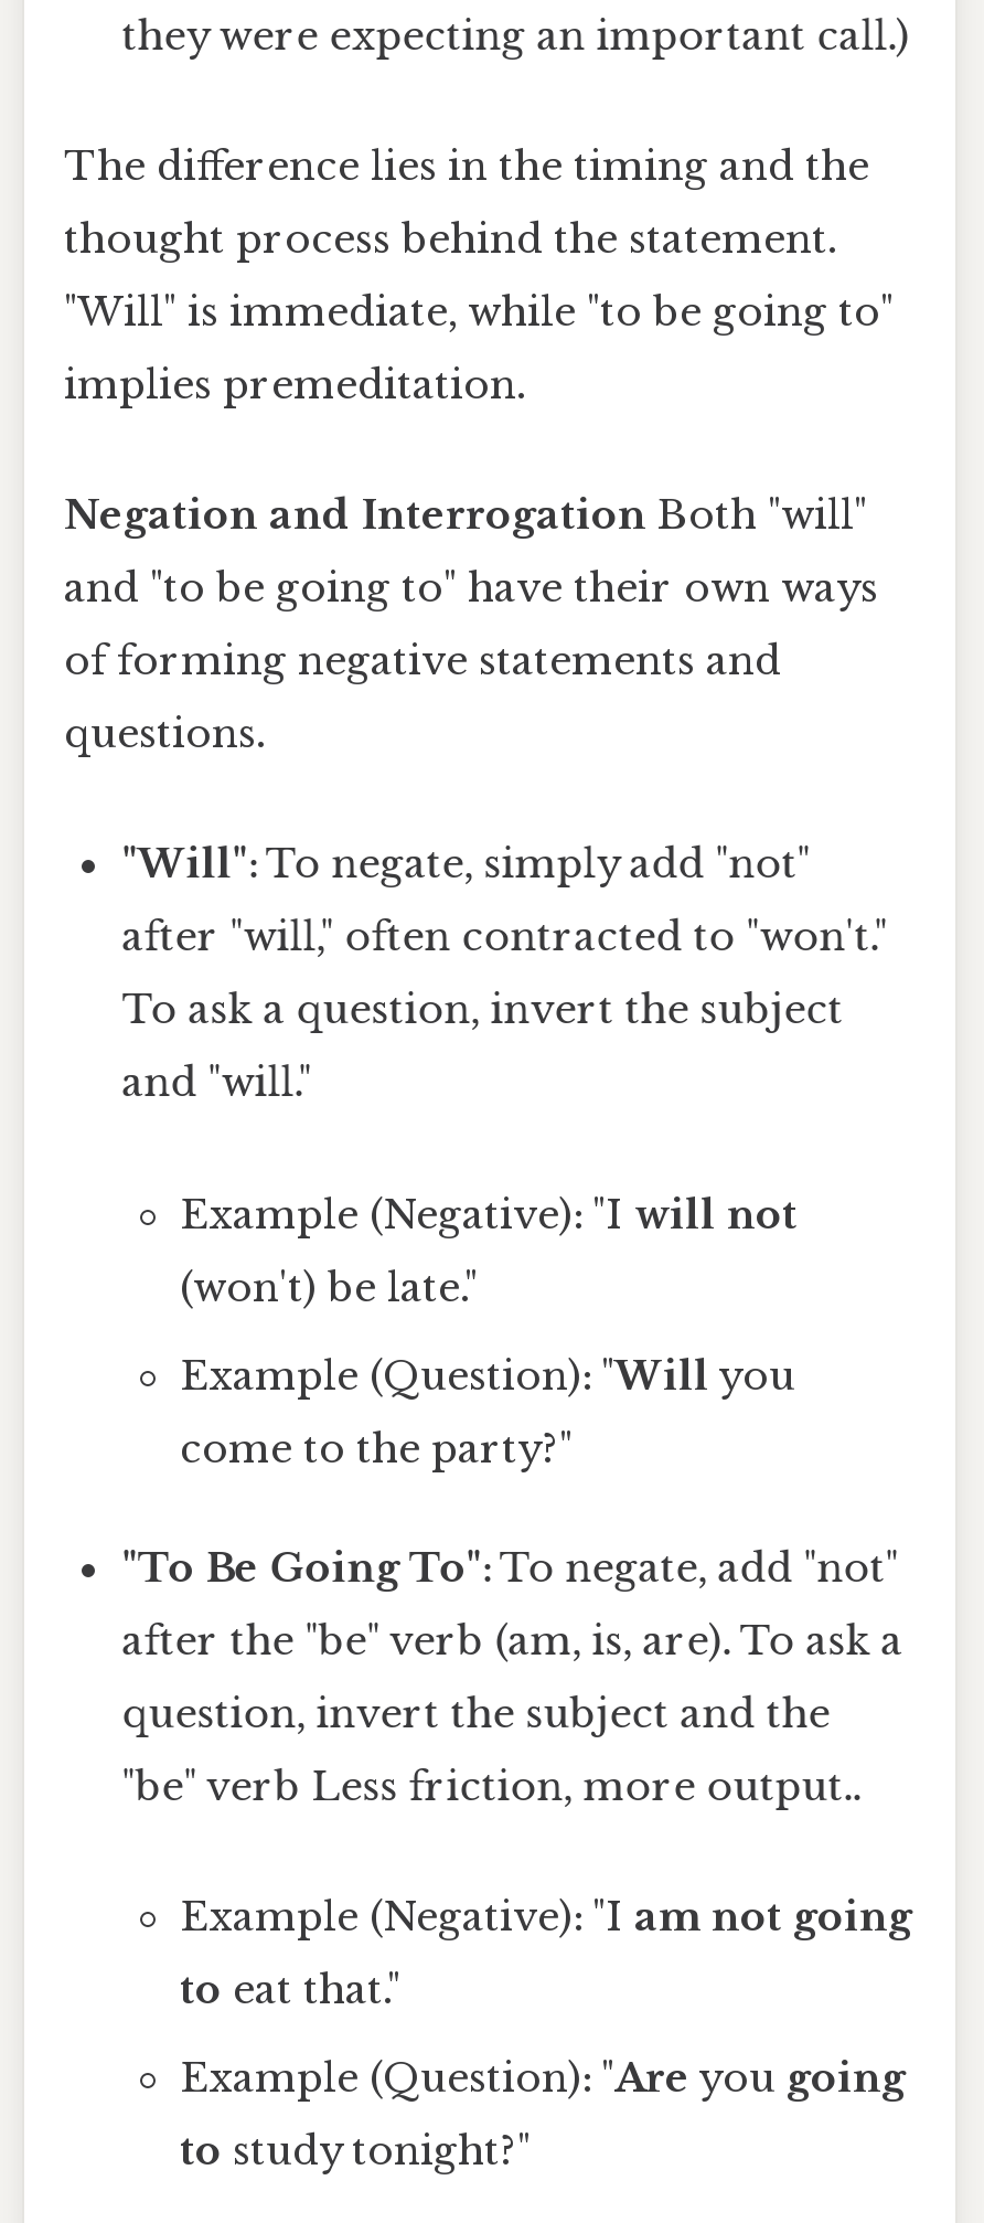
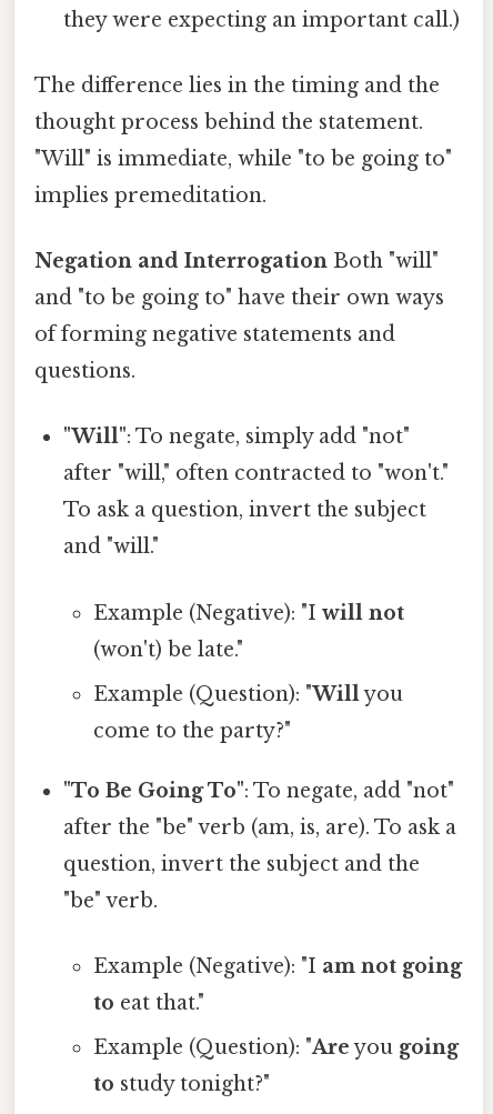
- "be" verb Less friction, more output..
+ "be" verb.
